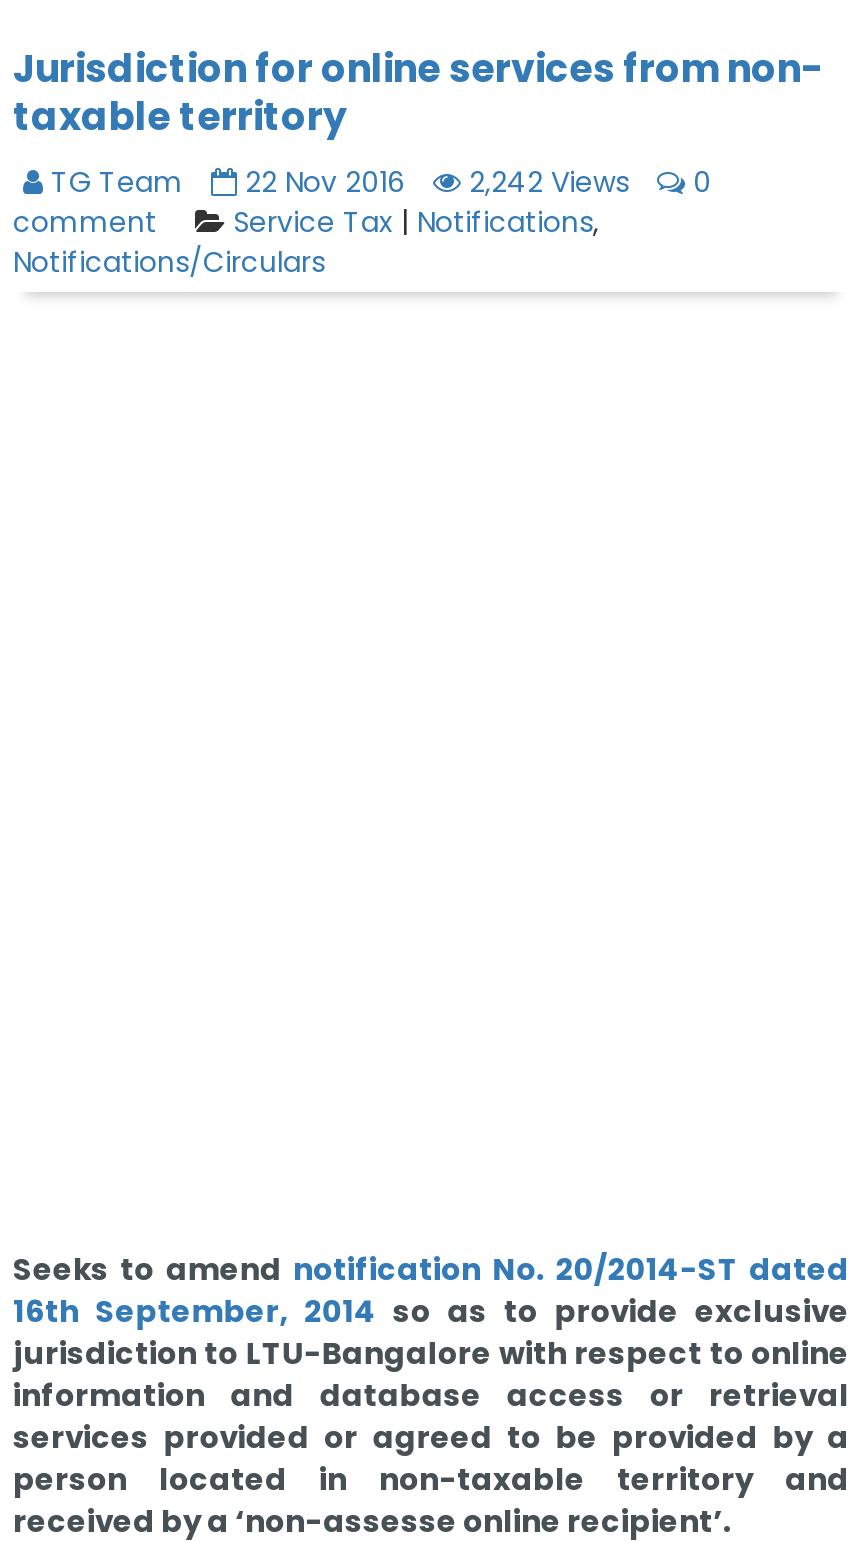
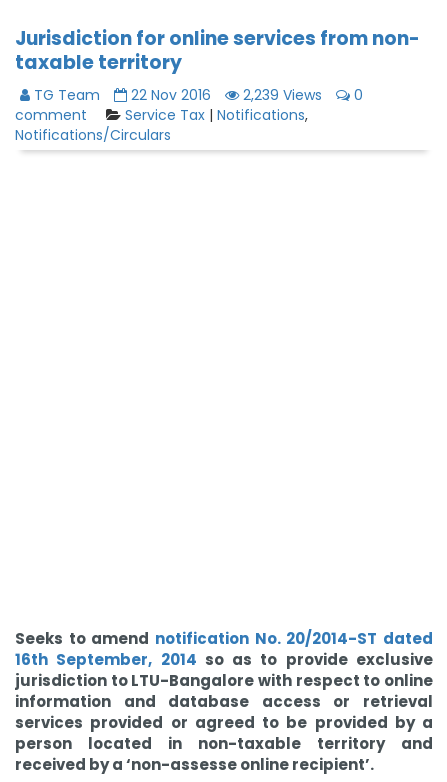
- TG Team 22 Nov 2016 2,242 Views 0
+ TG Team 22 Nov 2016 2,239 Views 0
